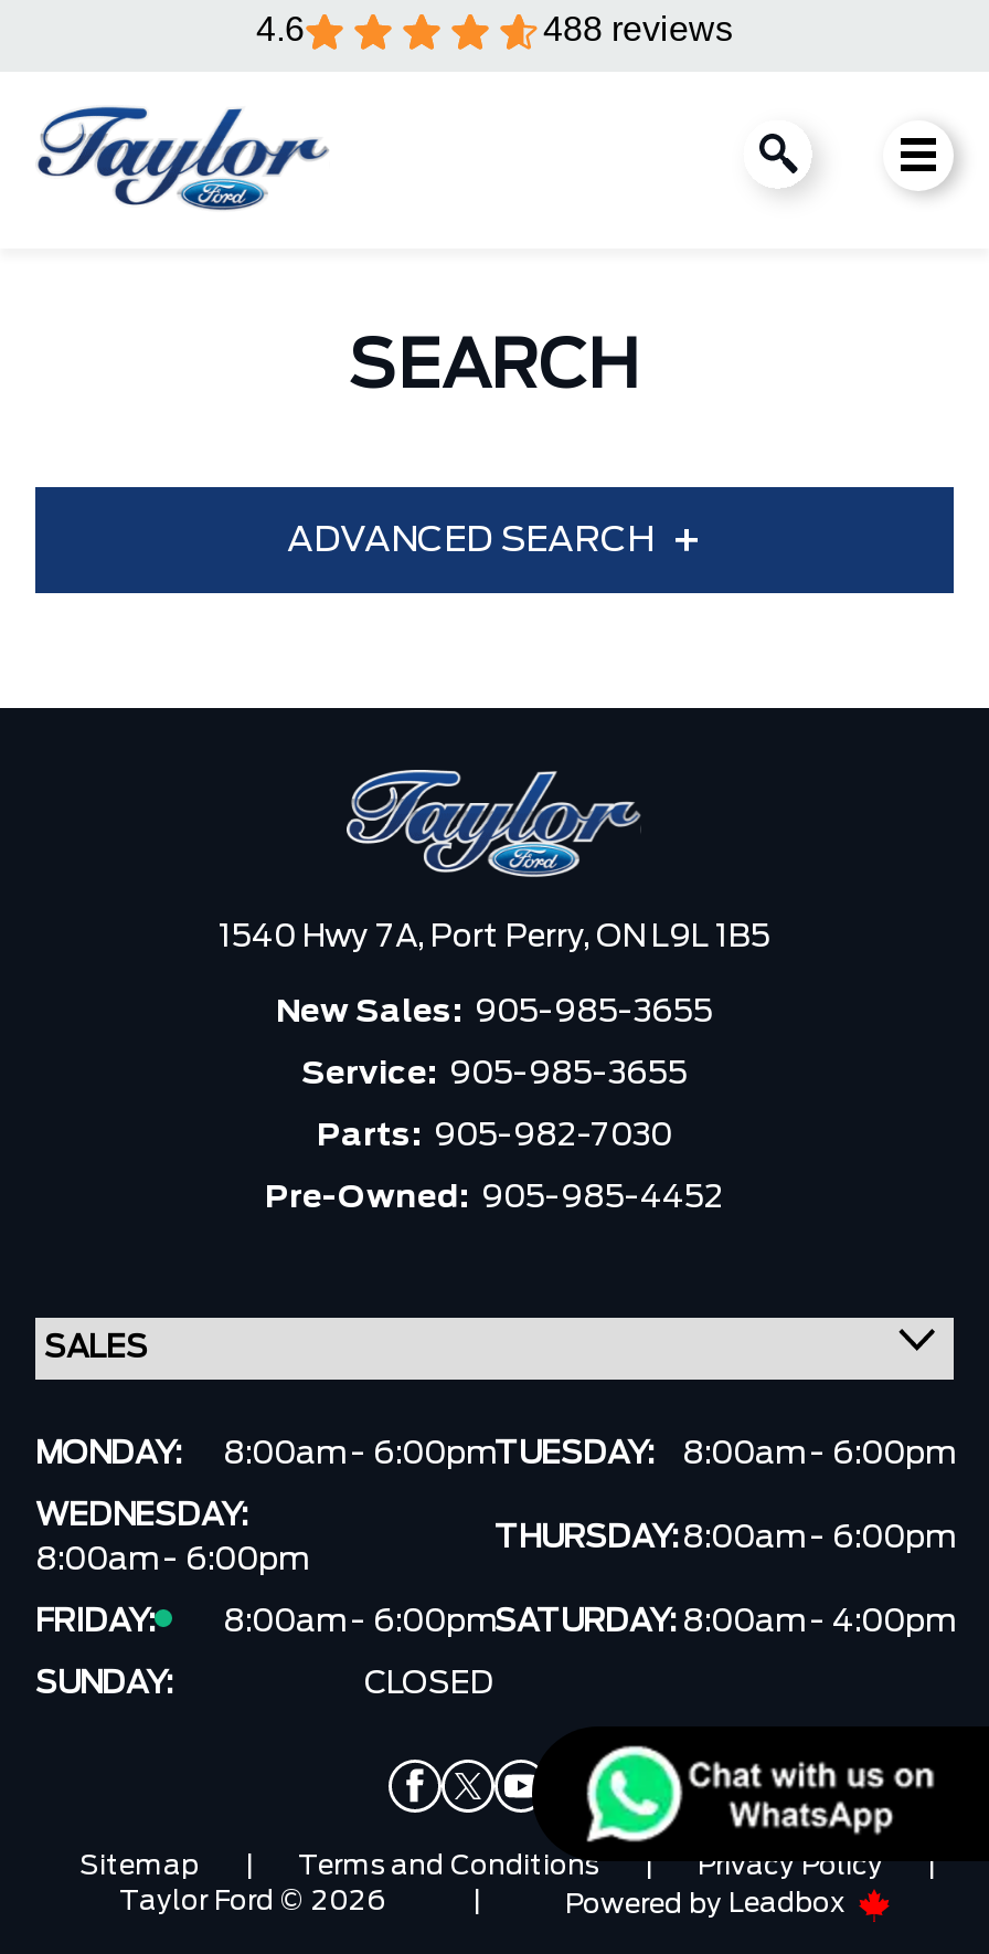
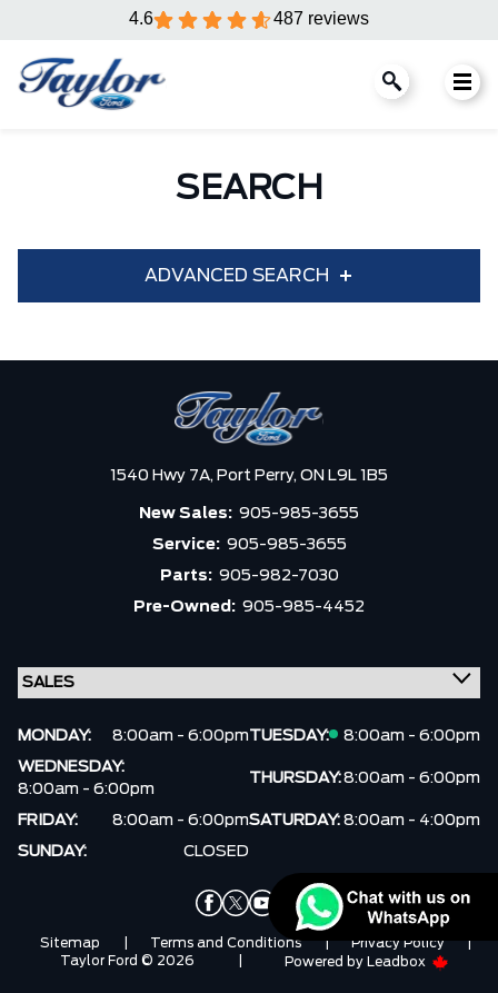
- 488 reviews
+ 487 reviews
